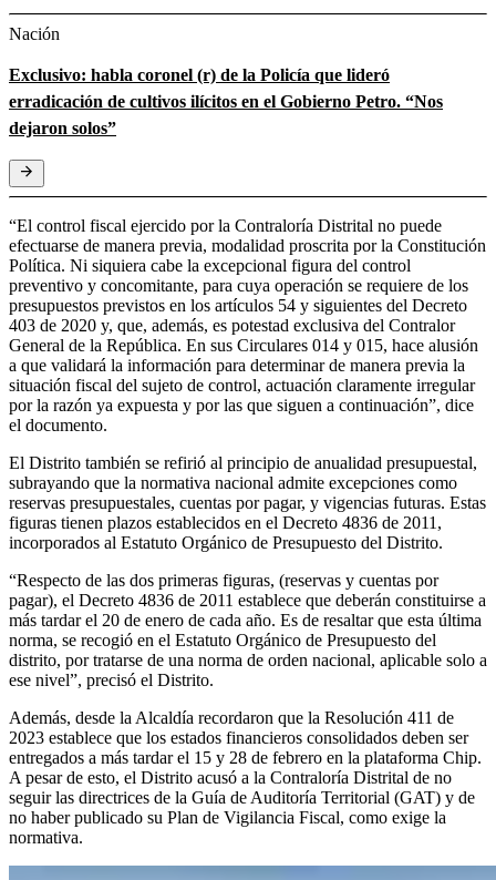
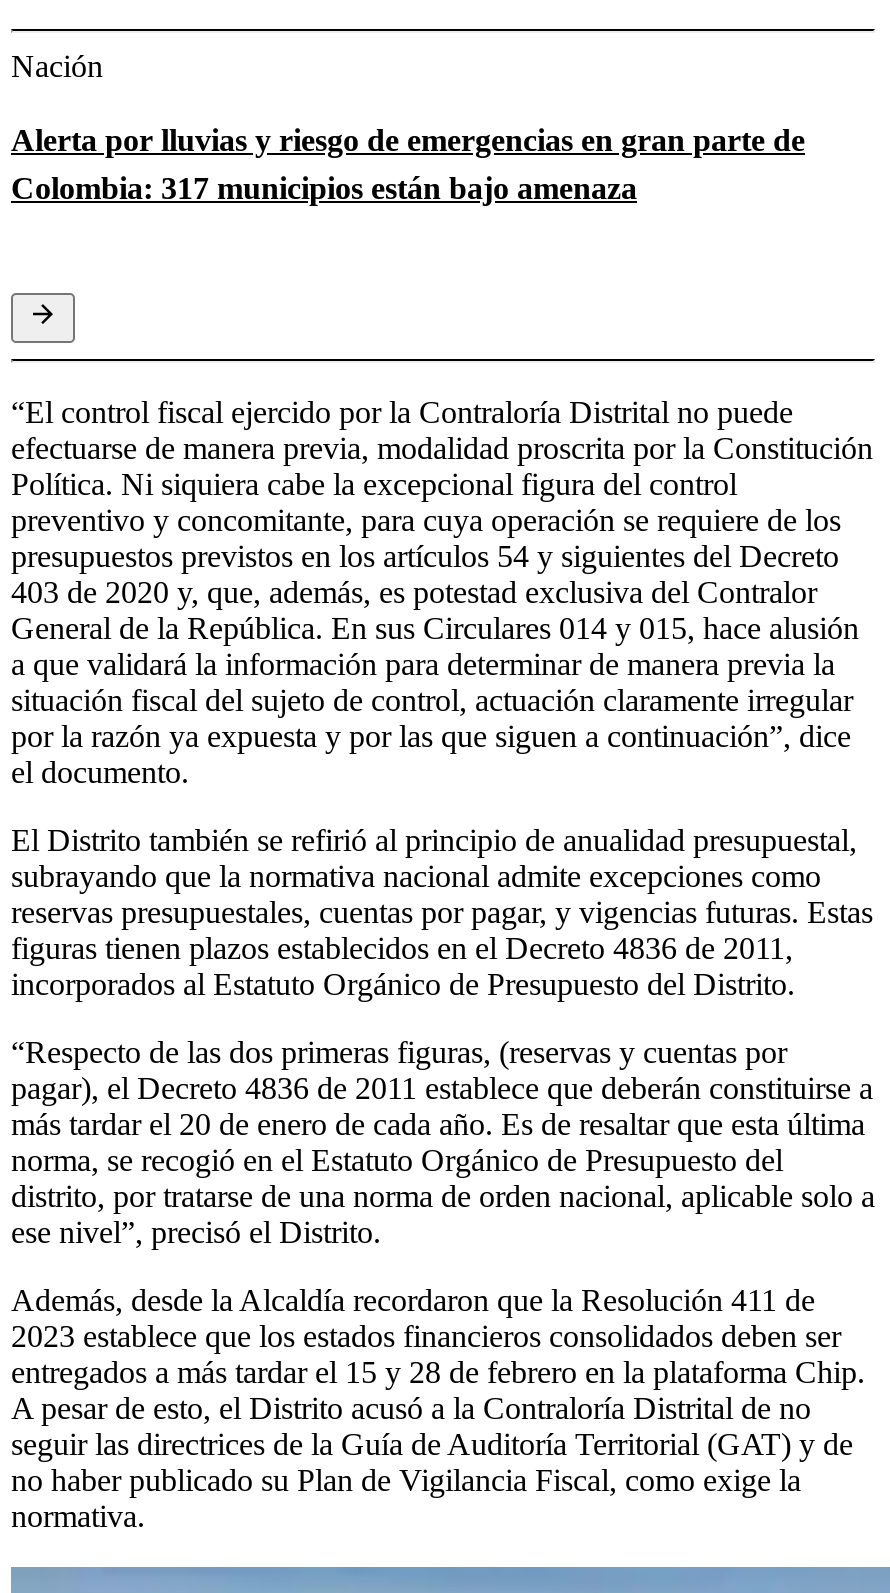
- Exclusivo: habla coronel (r) de la Policía que lideró
- erradicación de cultivos ilícitos en el Gobierno Petro. “Nos
- dejaron solos”
+ Alerta por lluvias y riesgo de emergencias en gran parte de
+ Colombia: 317 municipios están bajo amenaza
